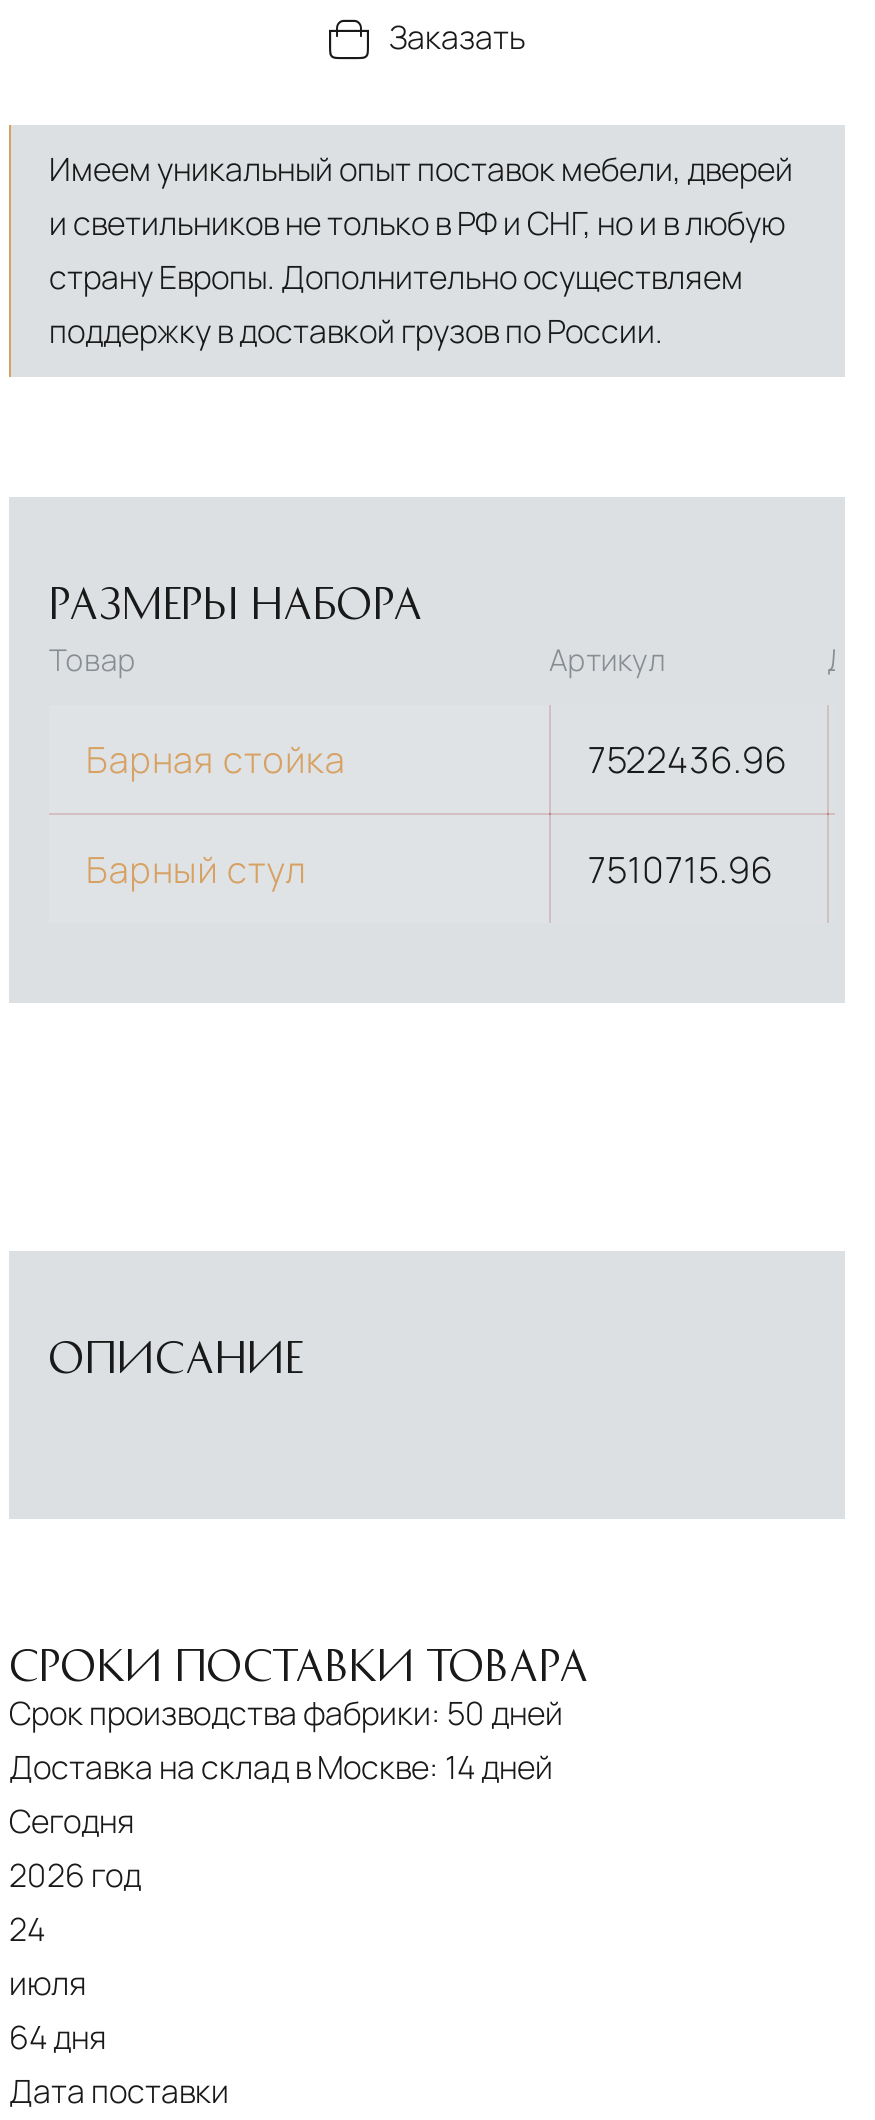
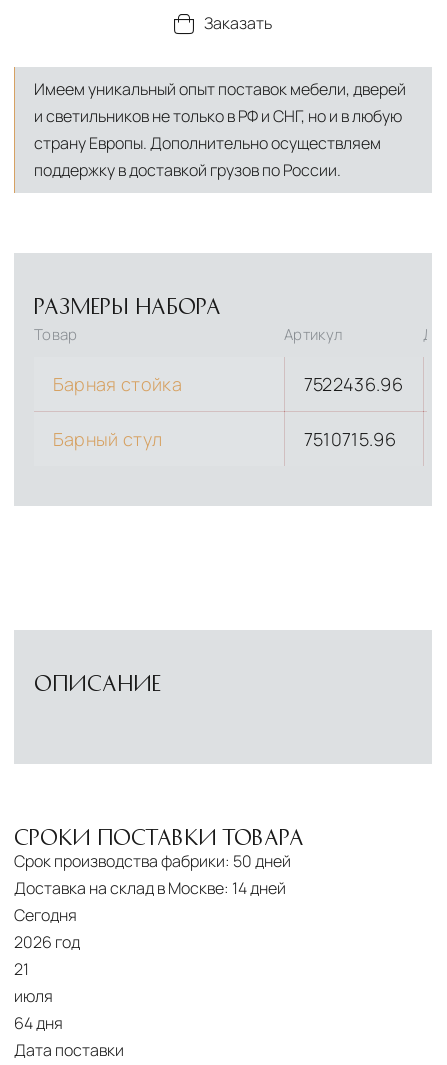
- 24
+ 21
